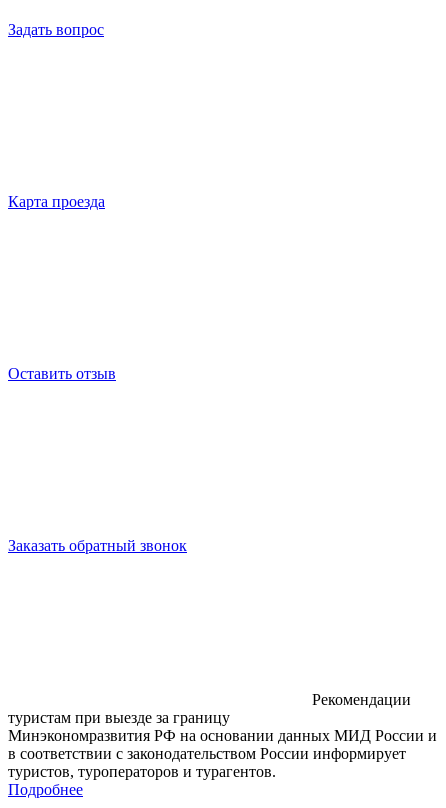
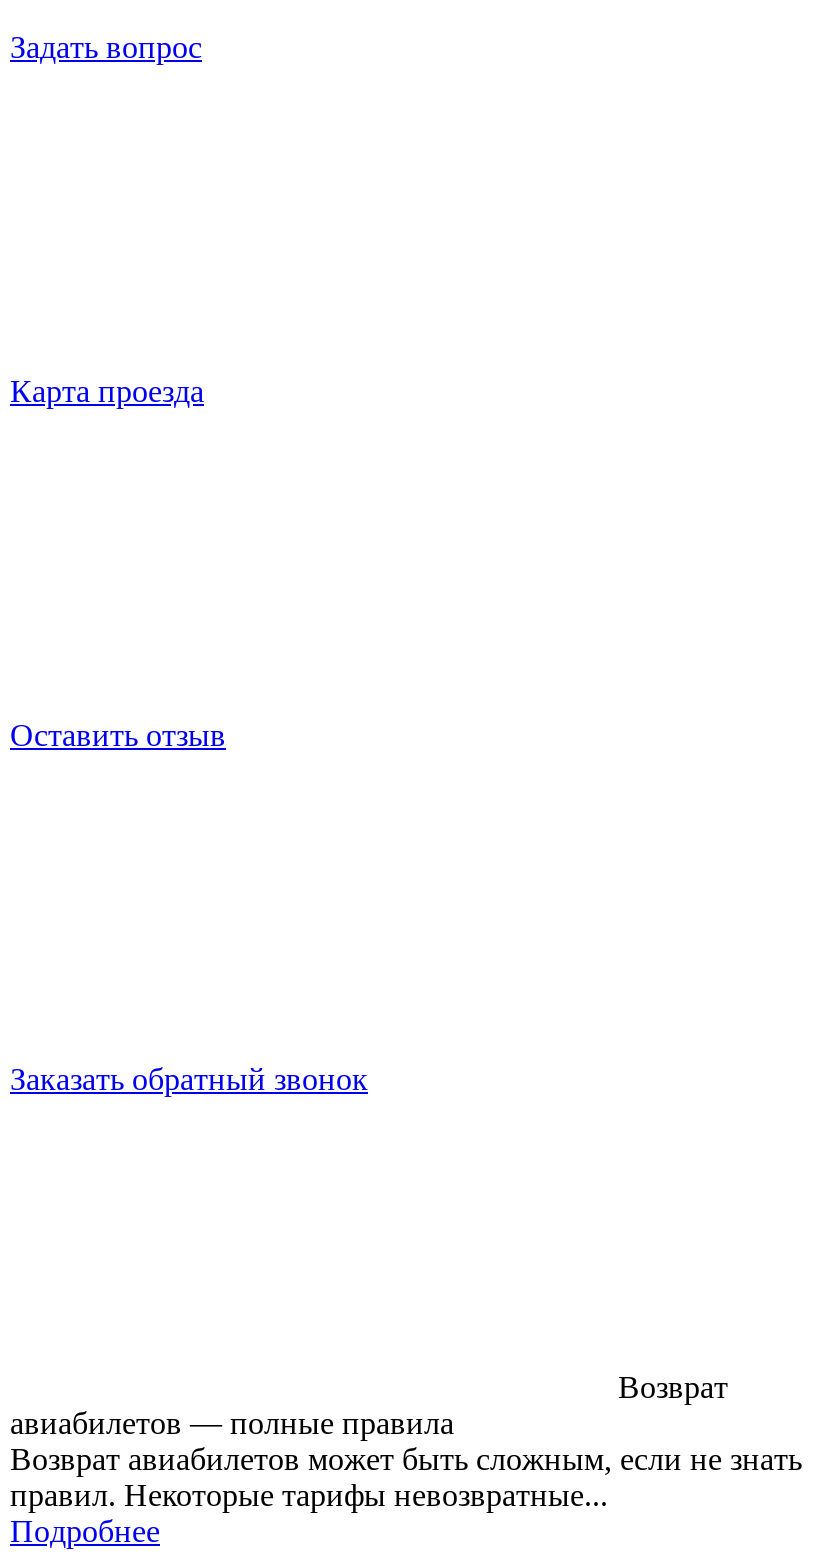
- Рекомендации
- туристам при выезде за границу
- Минэкономразвития РФ на основании данных МИД России и
- в соответствии с законодательством России информирует
- туристов, туроператоров и турагентов.
+ Возврат
+ авиабилетов — полные правила
+ Возврат авиабилетов может быть сложным, если не знать
+ правил. Некоторые тарифы невозвратные...
